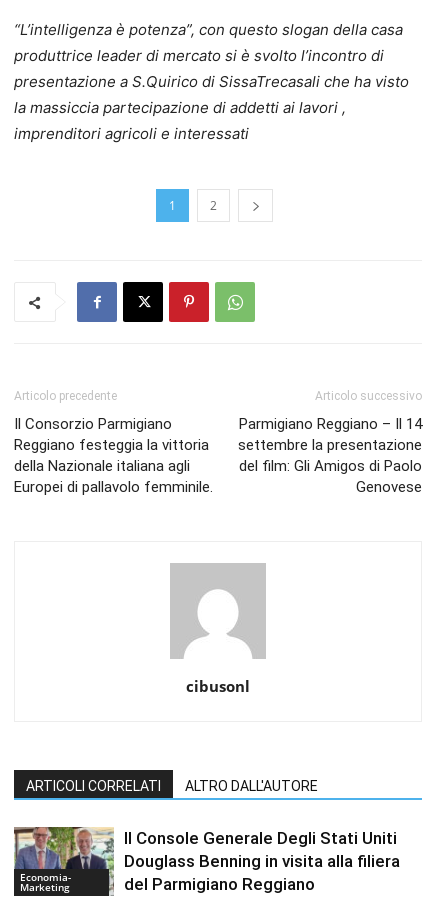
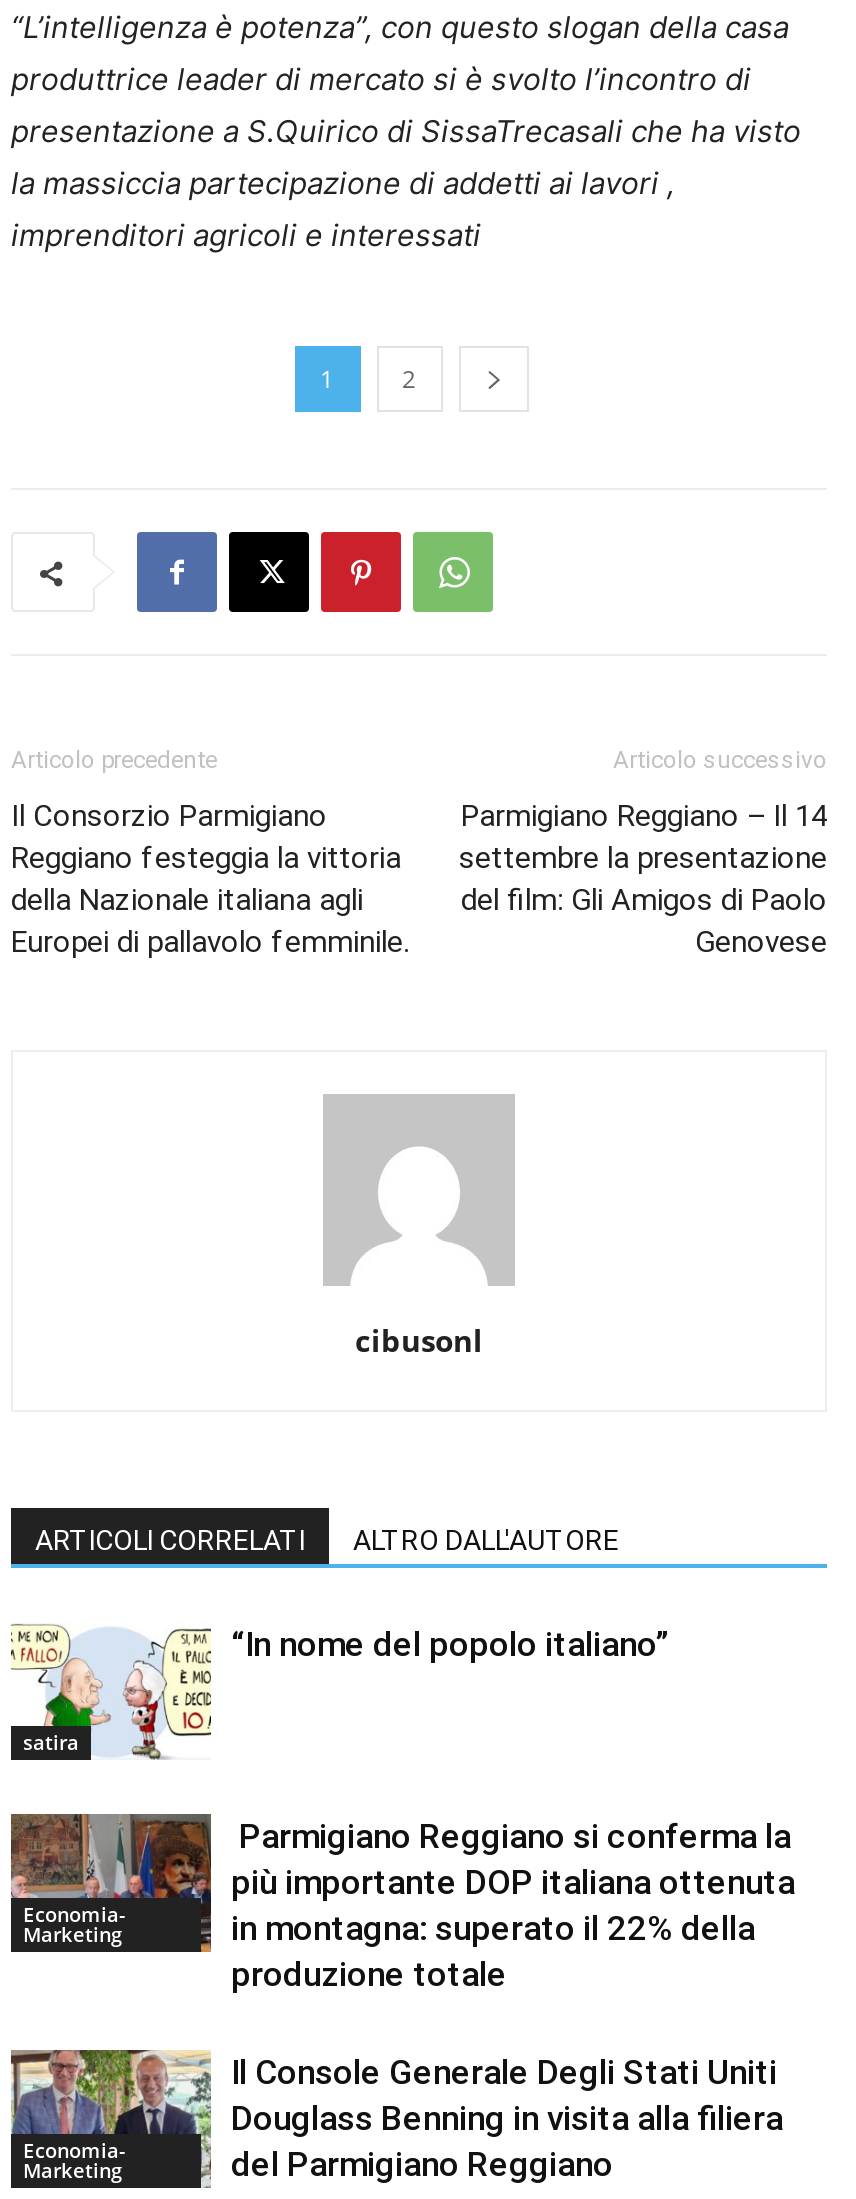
+ [image]
+ Economia-
+ Marketing

+ [image]
+ satira

+ “In nome del popolo italiano”

+ Parmigiano Reggiano si conferma la
+ più importante DOP italiana ottenuta
+ in montagna: superato il 22% della
+ produzione totale
